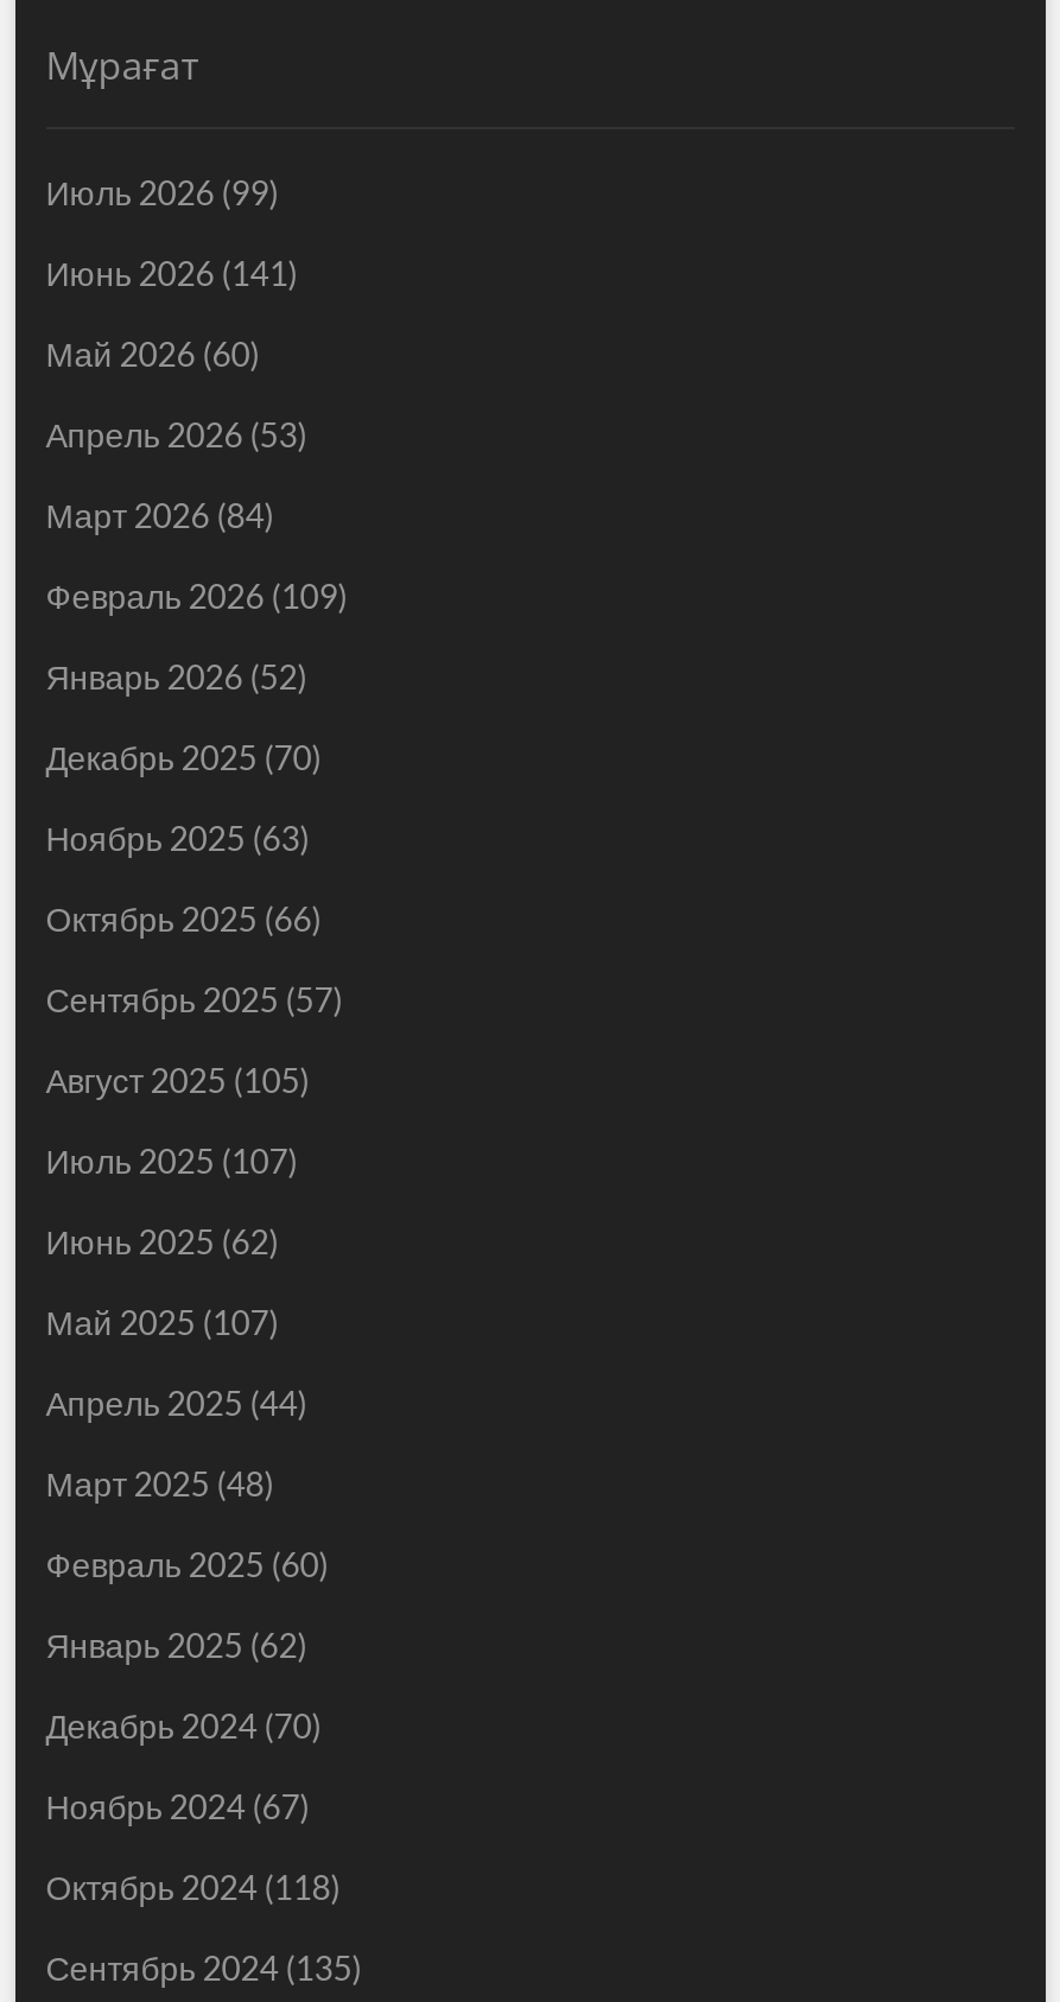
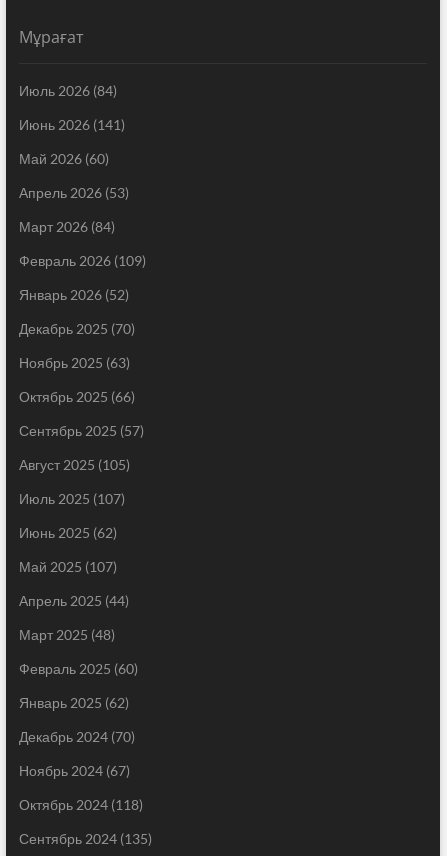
- Июль 2026 (99)
+ Июль 2026 (84)
